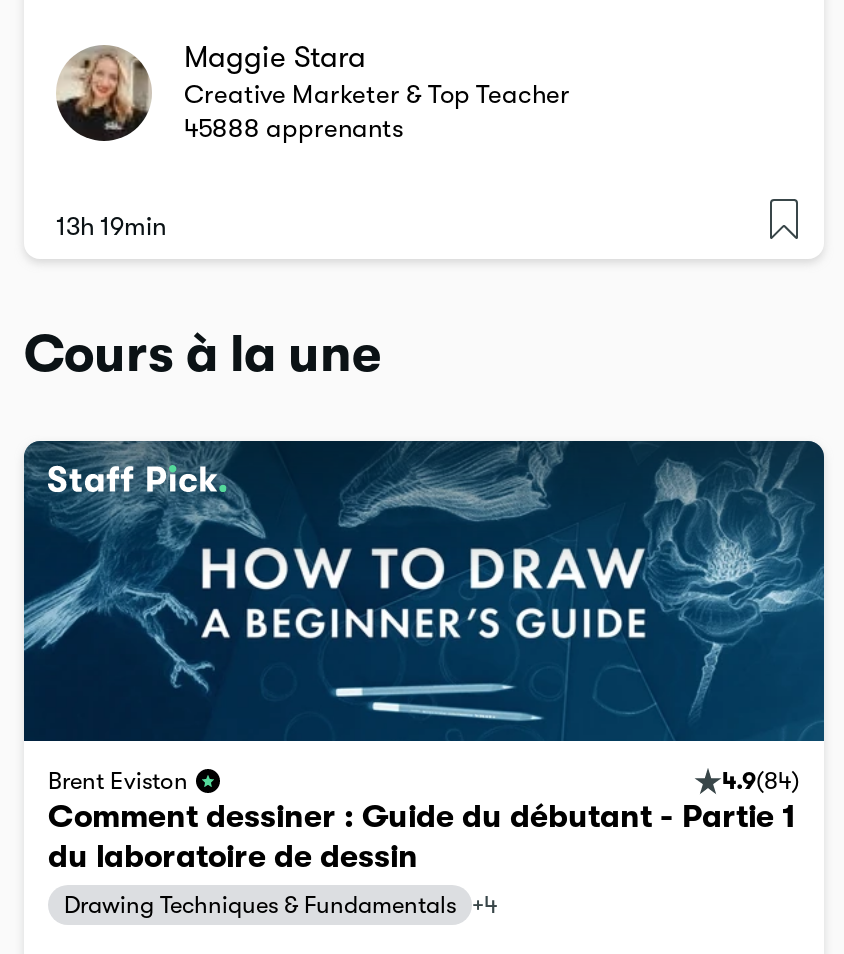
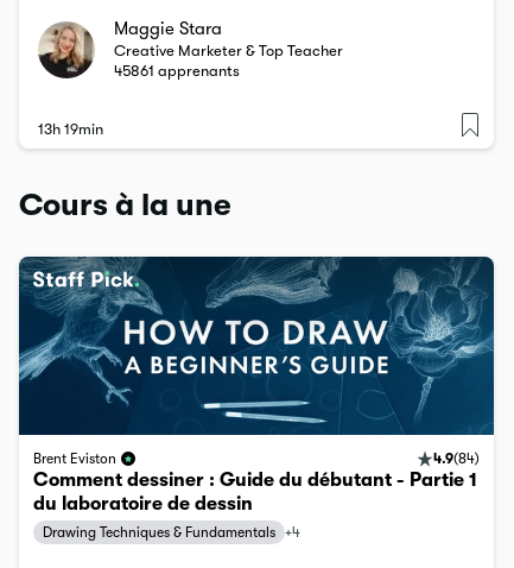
- 45888 apprenants
+ 45861 apprenants
